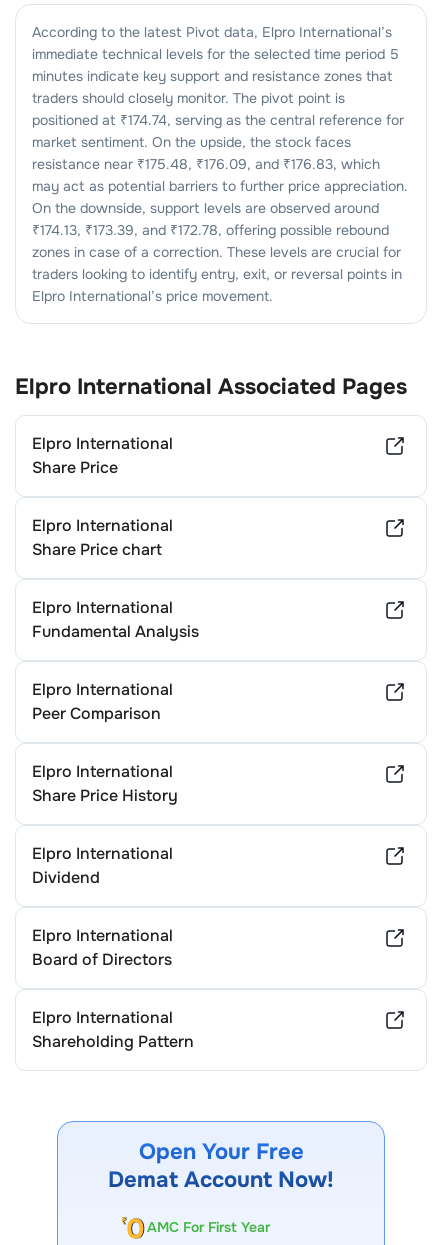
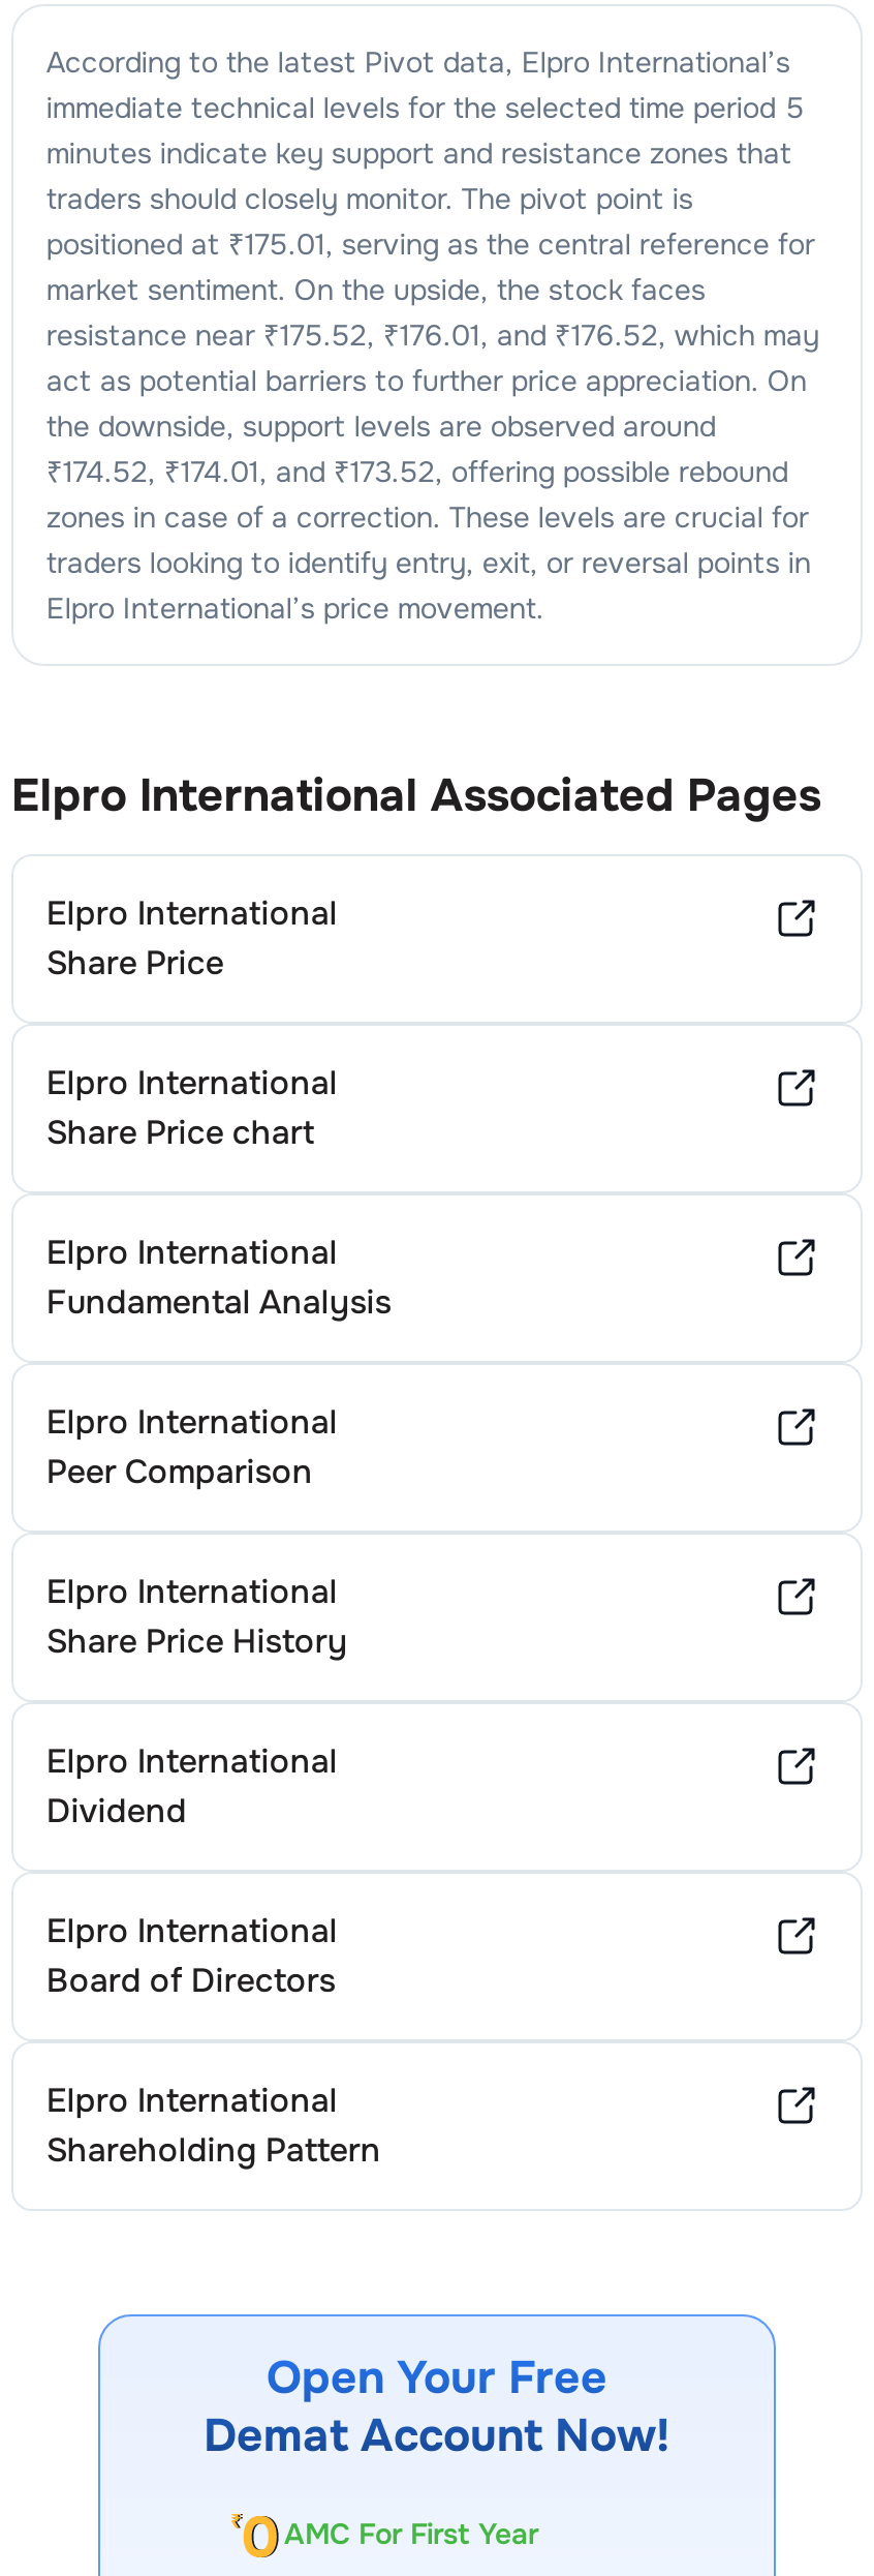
- positioned at ₹174.74, serving as the central reference for
+ positioned at ₹175.01, serving as the central reference for

- resistance near ₹175.48, ₹176.09, and ₹176.83, which
- may act as potential barriers to further price appreciation.
- On the downside, support levels are observed around
- ₹174.13, ₹173.39, and ₹172.78, offering possible rebound
+ resistance near ₹175.52, ₹176.01, and ₹176.52, which may
+ act as potential barriers to further price appreciation. On
+ the downside, support levels are observed around
+ ₹174.52, ₹174.01, and ₹173.52, offering possible rebound
